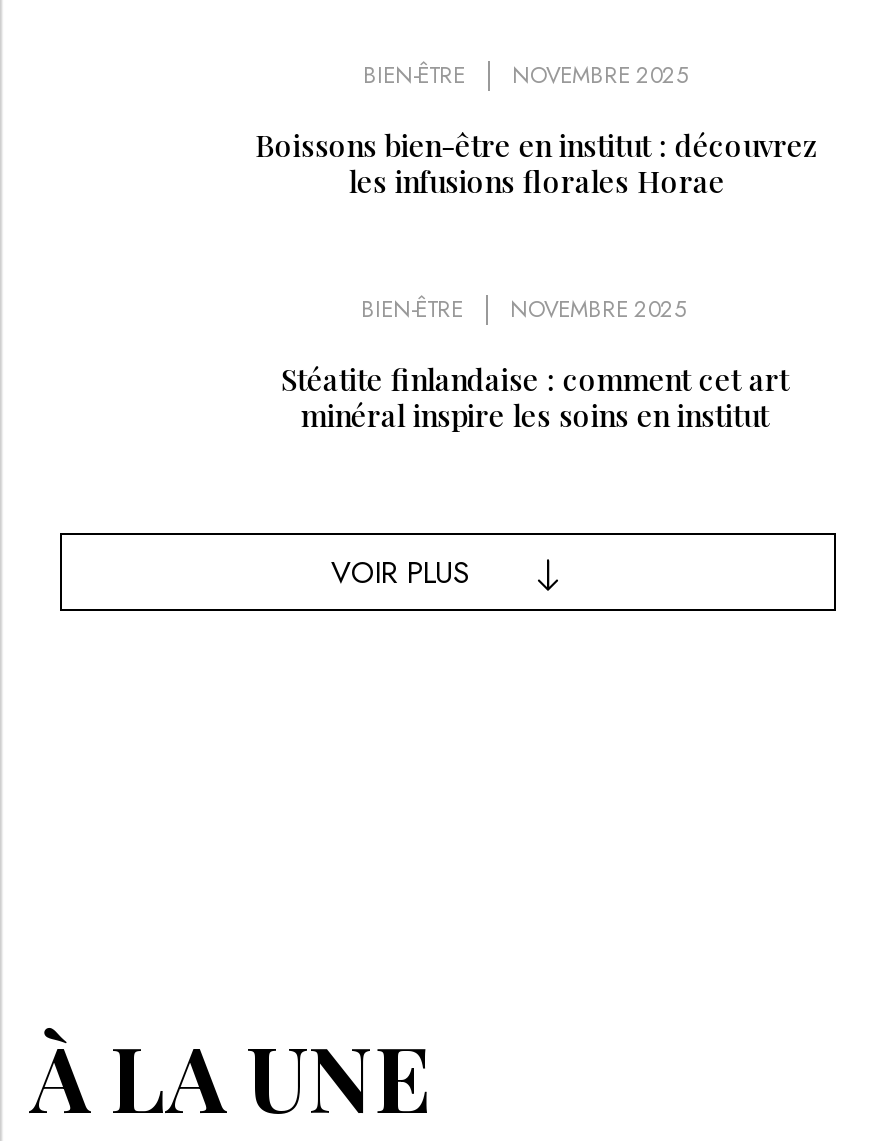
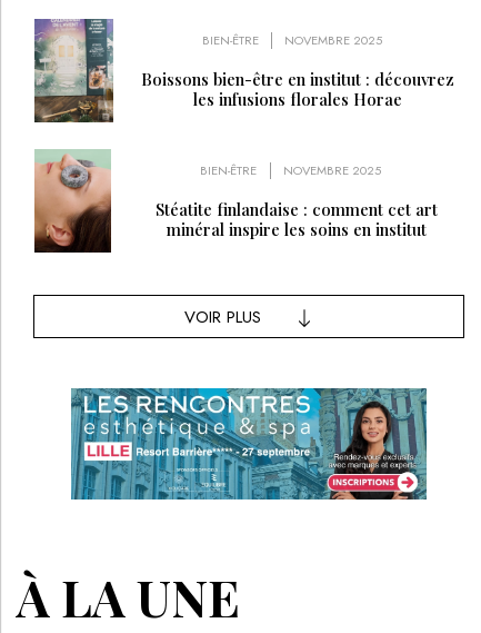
+ [image]

+ [image]

+ [image]
